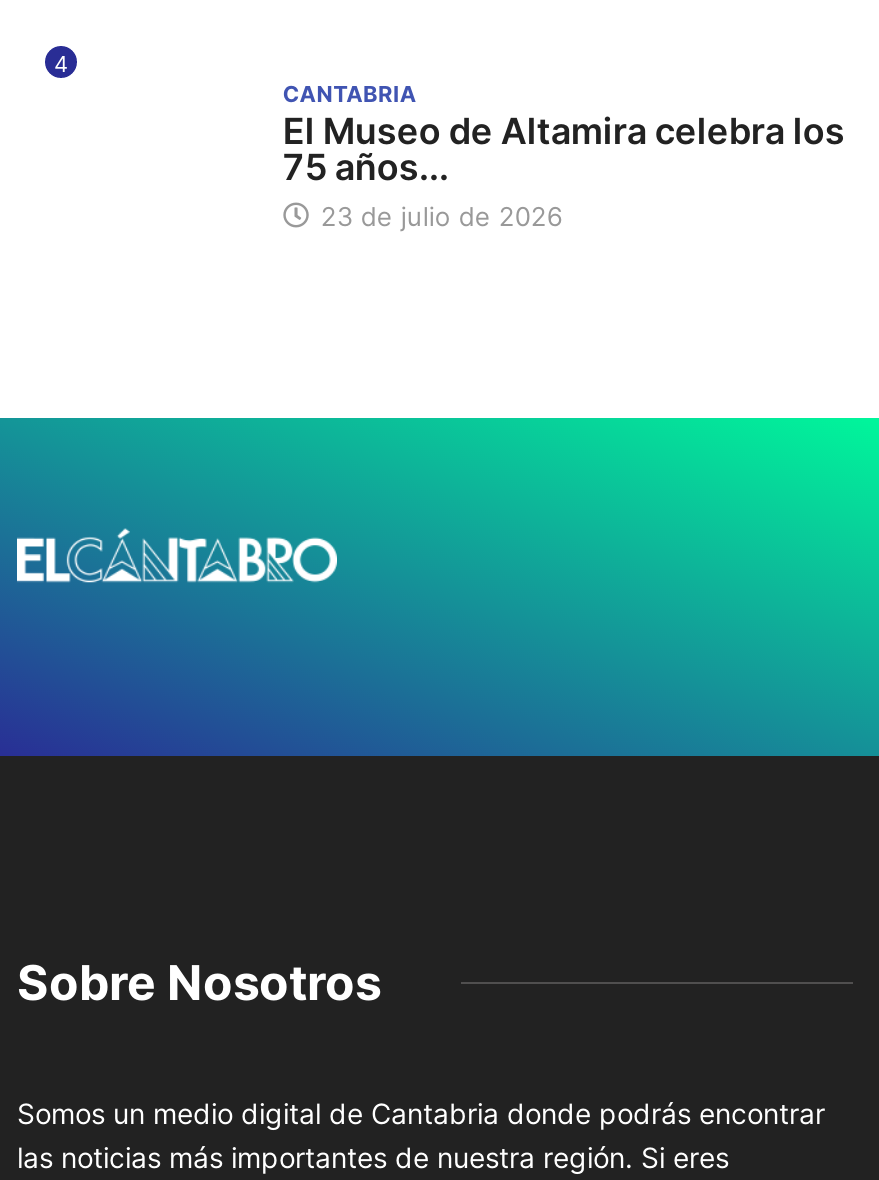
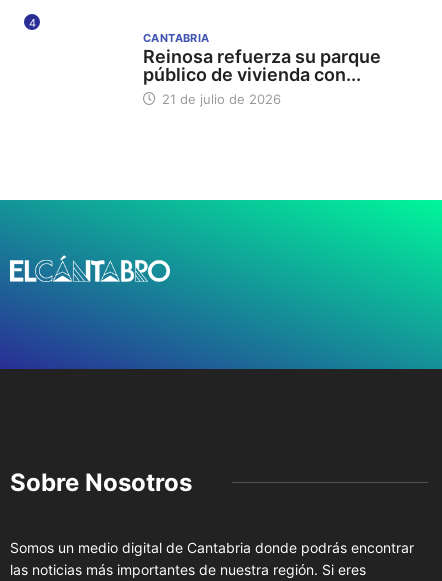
- El Museo de Altamira celebra los
- 75 años...
- 23 de julio de 2026
+ Reinosa refuerza su parque
+ público de vivienda con...
+ 21 de julio de 2026
